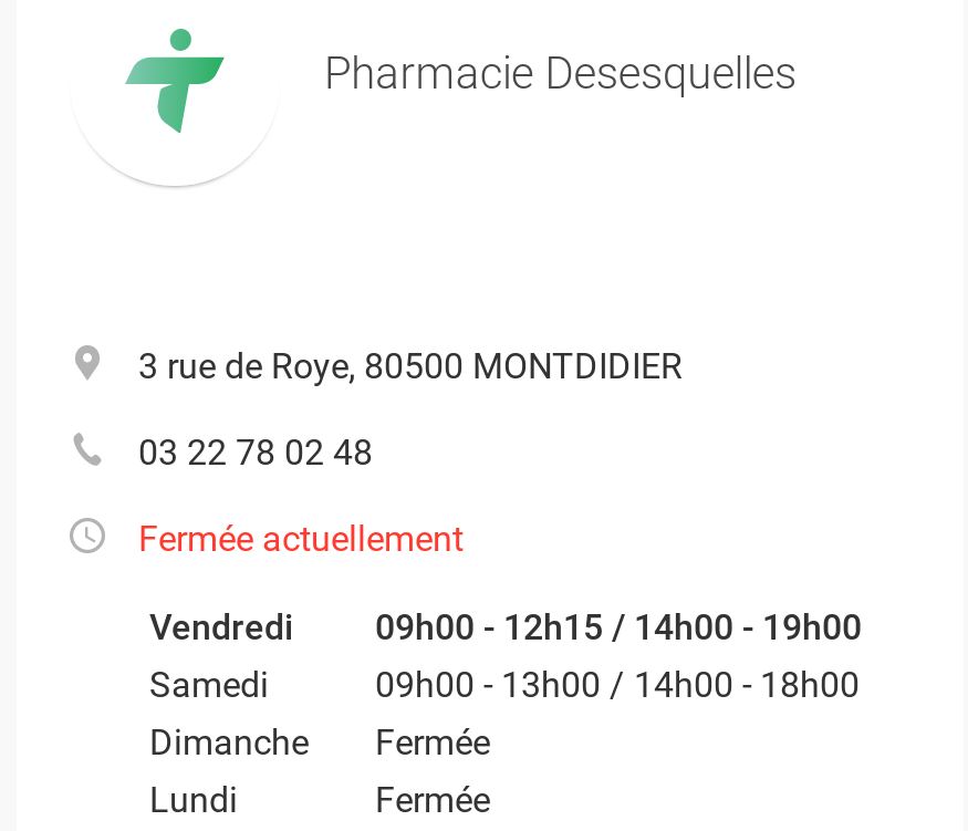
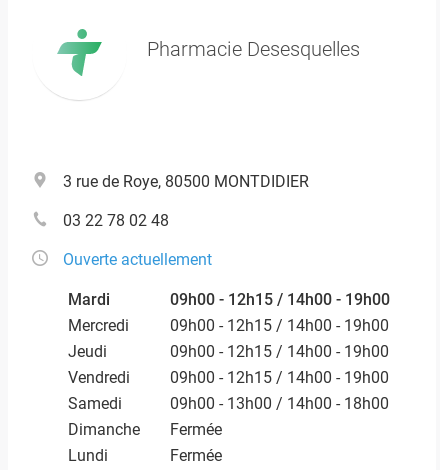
- Fermée actuellement
+ Ouverte actuellement
+ Mardi
+ 09h00 - 12h15 / 14h00 - 19h00
+ Mercredi
+ 09h00 - 12h15 / 14h00 - 19h00
+ Jeudi
+ 09h00 - 12h15 / 14h00 - 19h00
